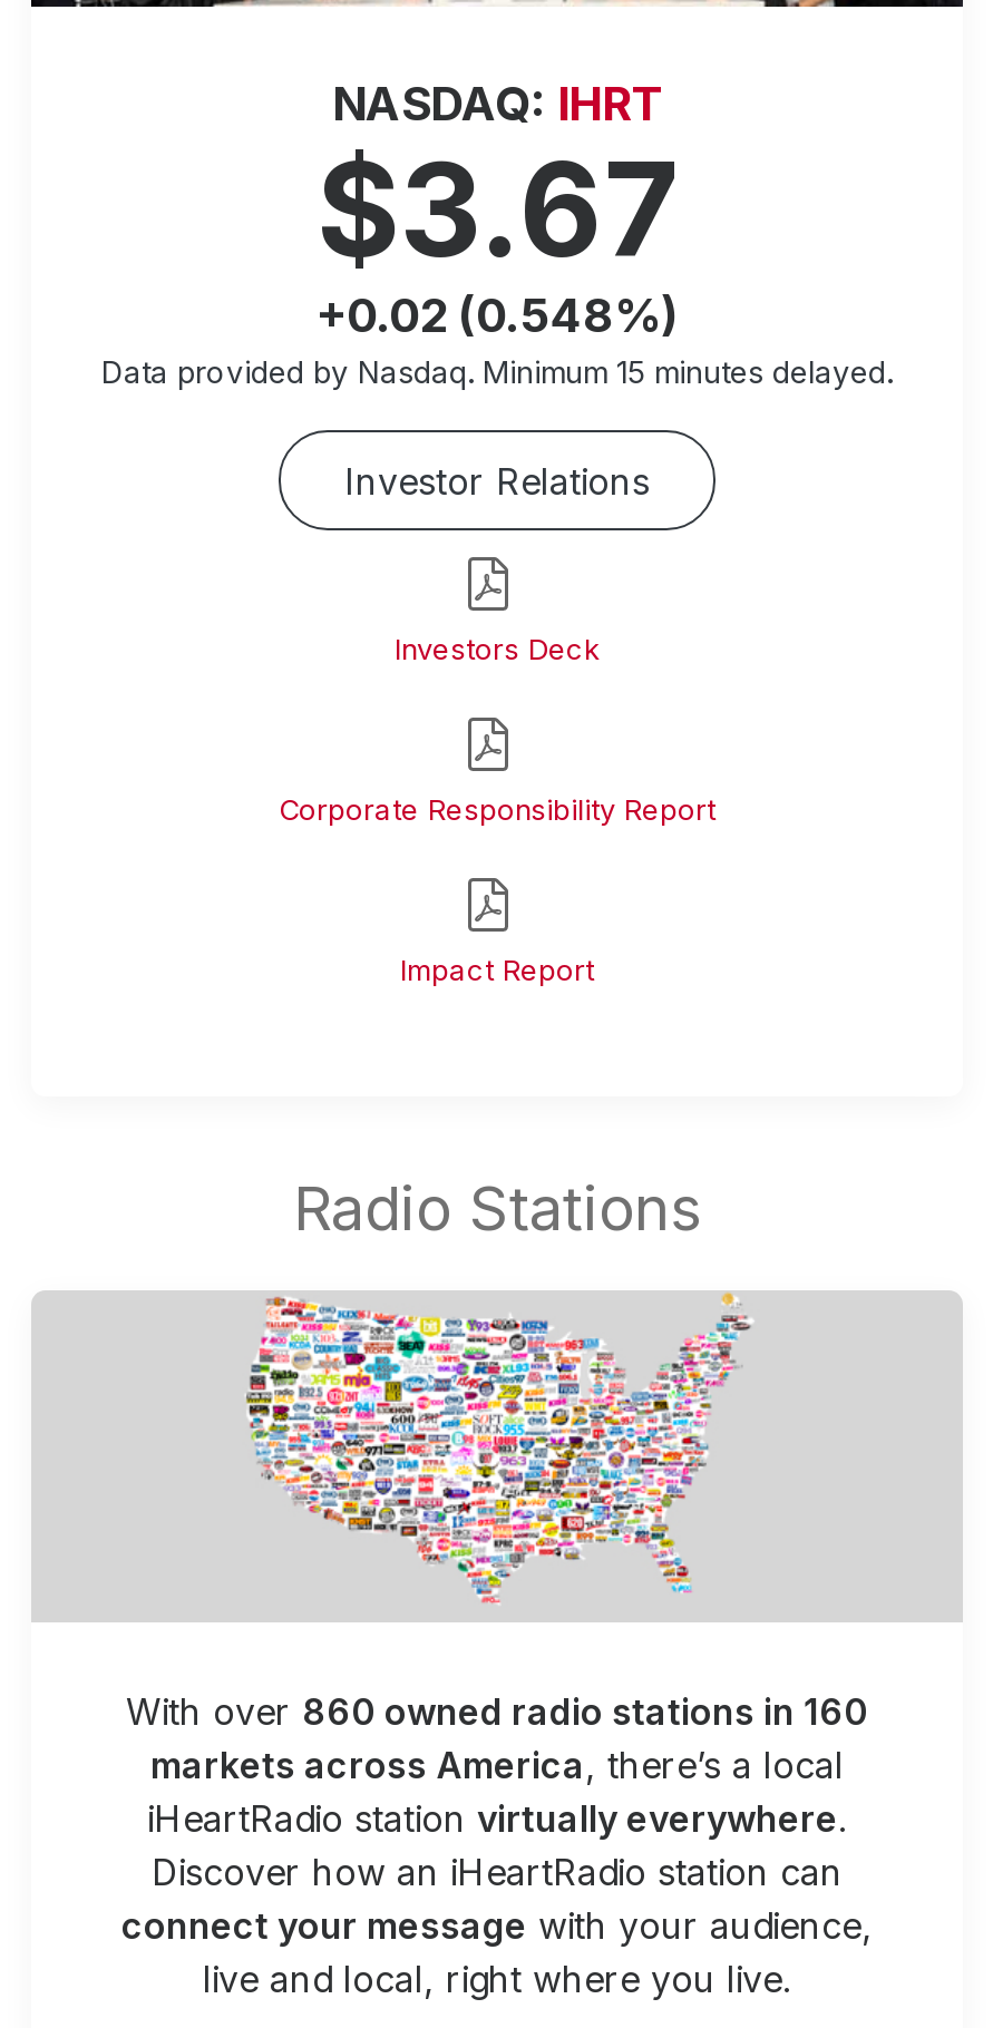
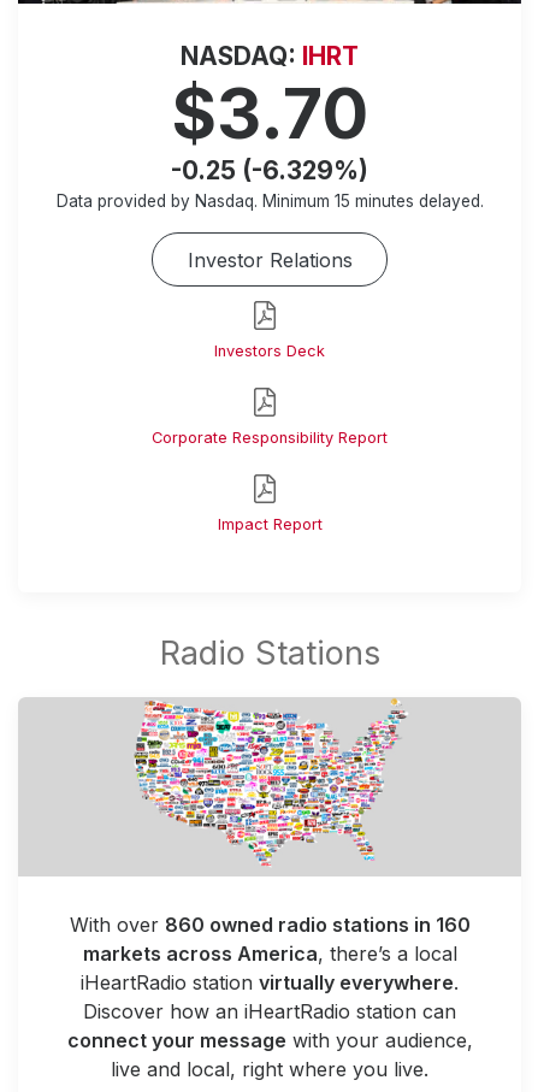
- $3.67
+ $3.70

- +0.02 (0.548%)
+ -0.25 (-6.329%)
